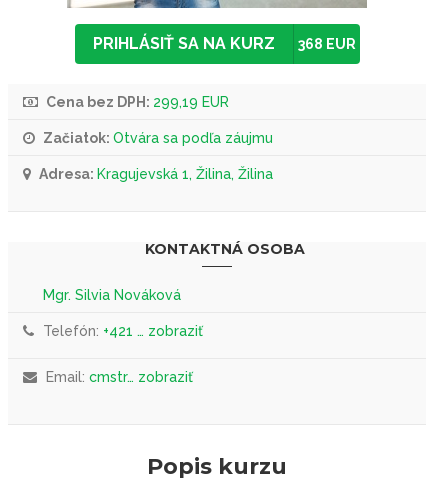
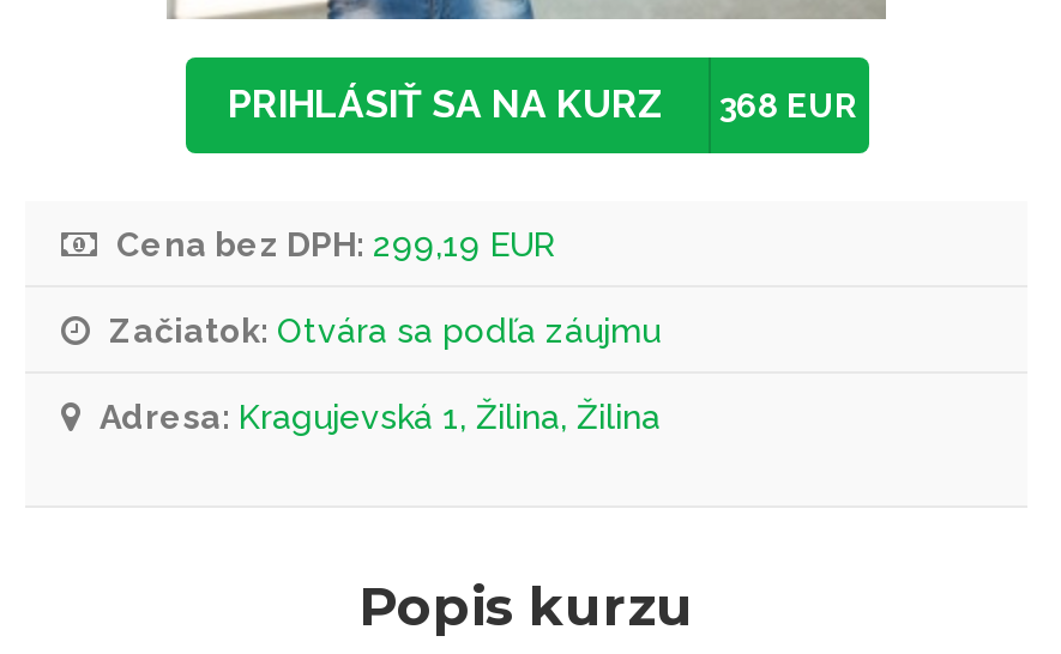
- KONTAKTNÁ OSOBA
- Mgr. Silvia Nováková
- Telefón: +421 … zobraziť
- Email: cmstr… zobraziť
